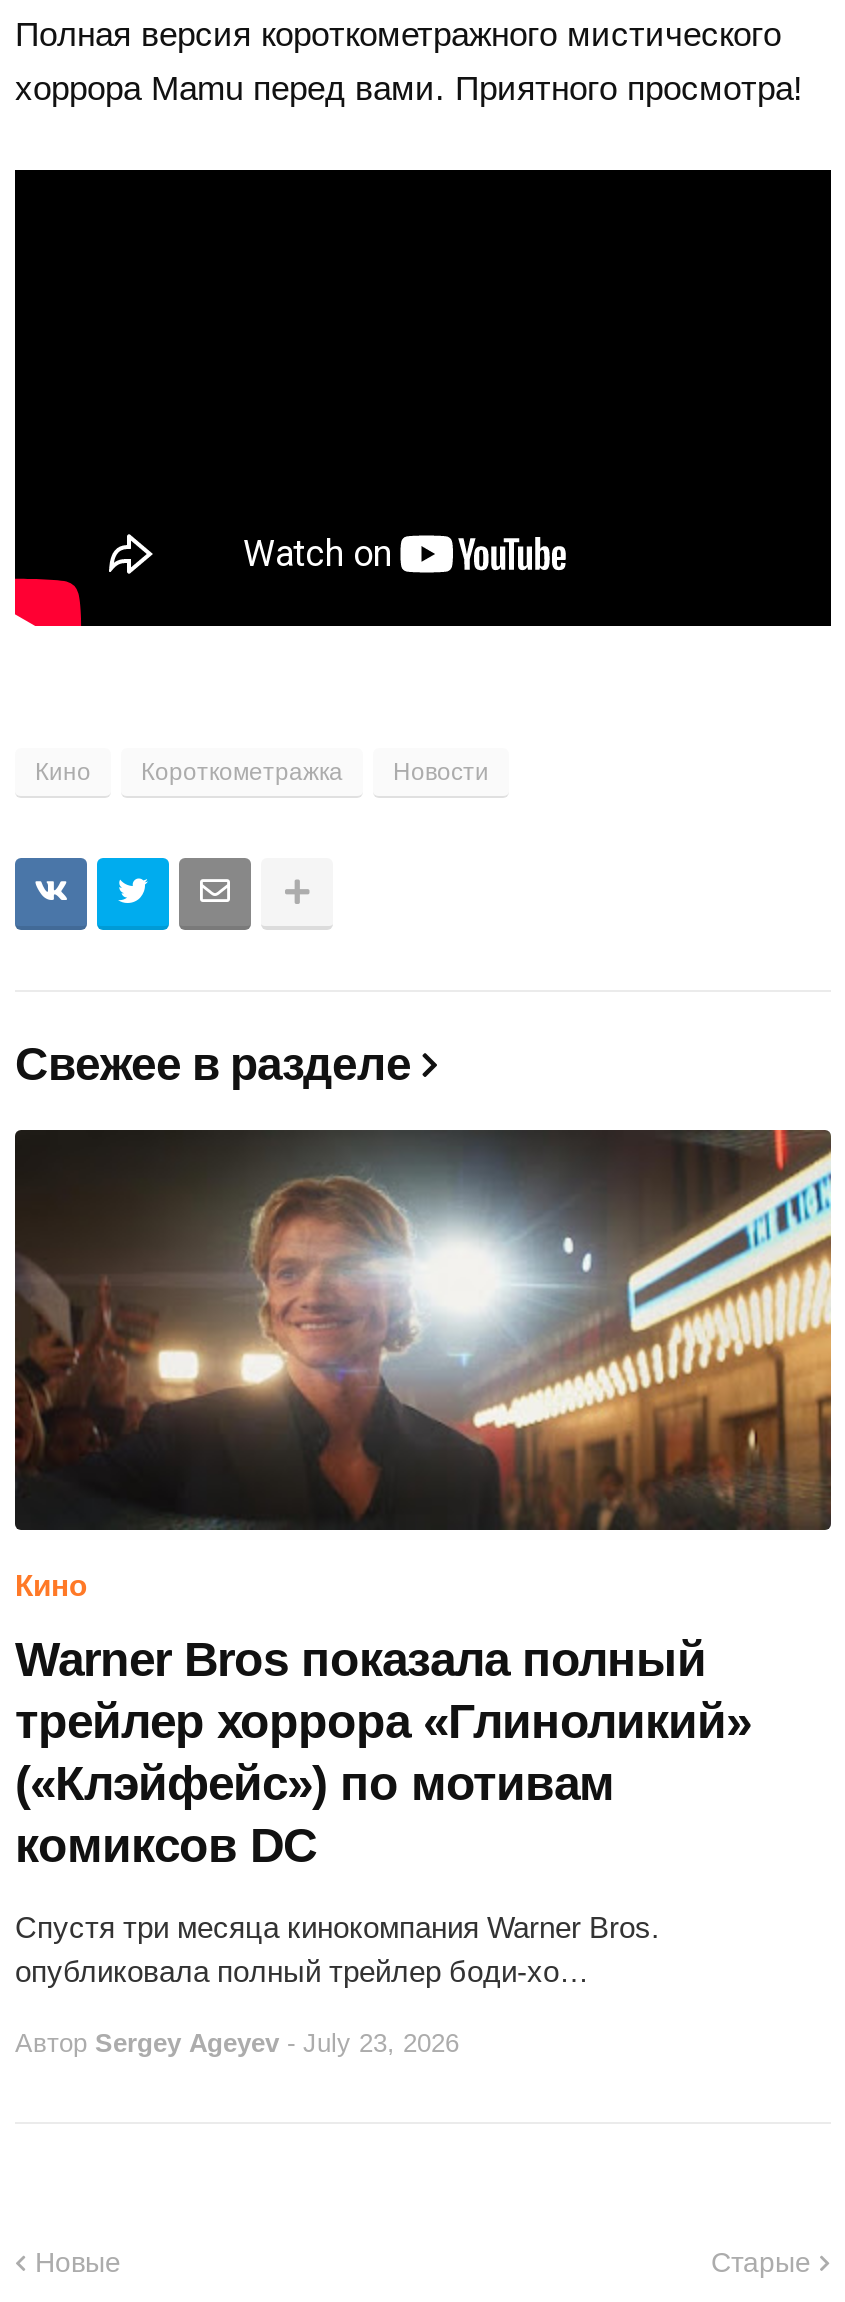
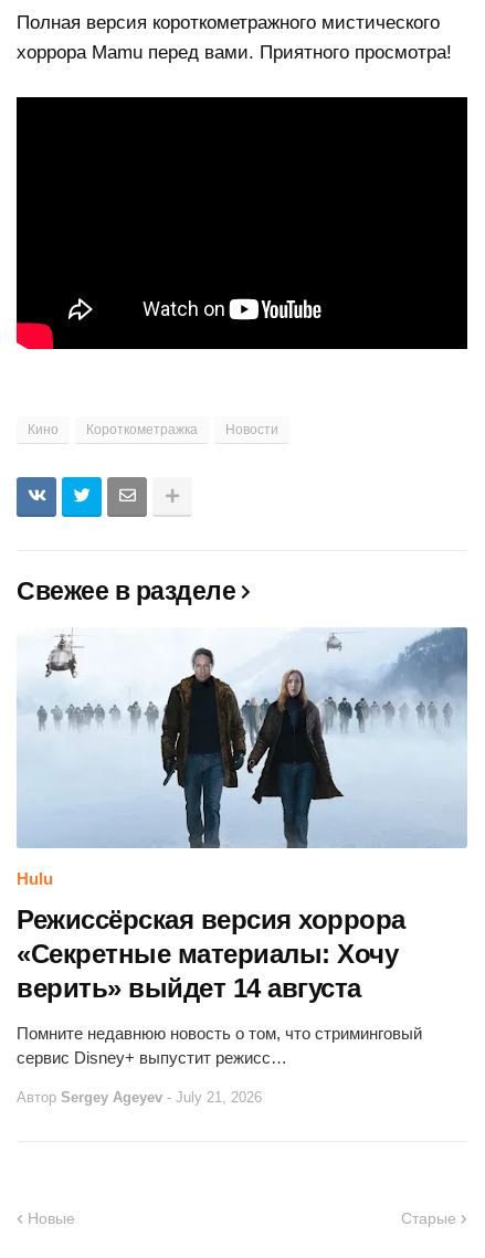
- [image]
- Кино
+ [image]
+ Hulu

- Warner Bros показала полный
- трейлер хоррора «Глиноликий»
- («Клэйфейс») по мотивам
- комиксов DC
+ Режиссёрская версия хоррора
+ «Секретные материалы: Хочу
+ верить» выйдет 14 августа

- Спустя три месяца кинокомпания Warner Bros.
- опубликовала полный трейлер боди-хо…
+ Помните недавнюю новость о том, что стриминговый
+ сервис Disney+ выпустит режисс…

- Автор Sergey Ageyev - July 23, 2026
+ Автор Sergey Ageyev - July 21, 2026
